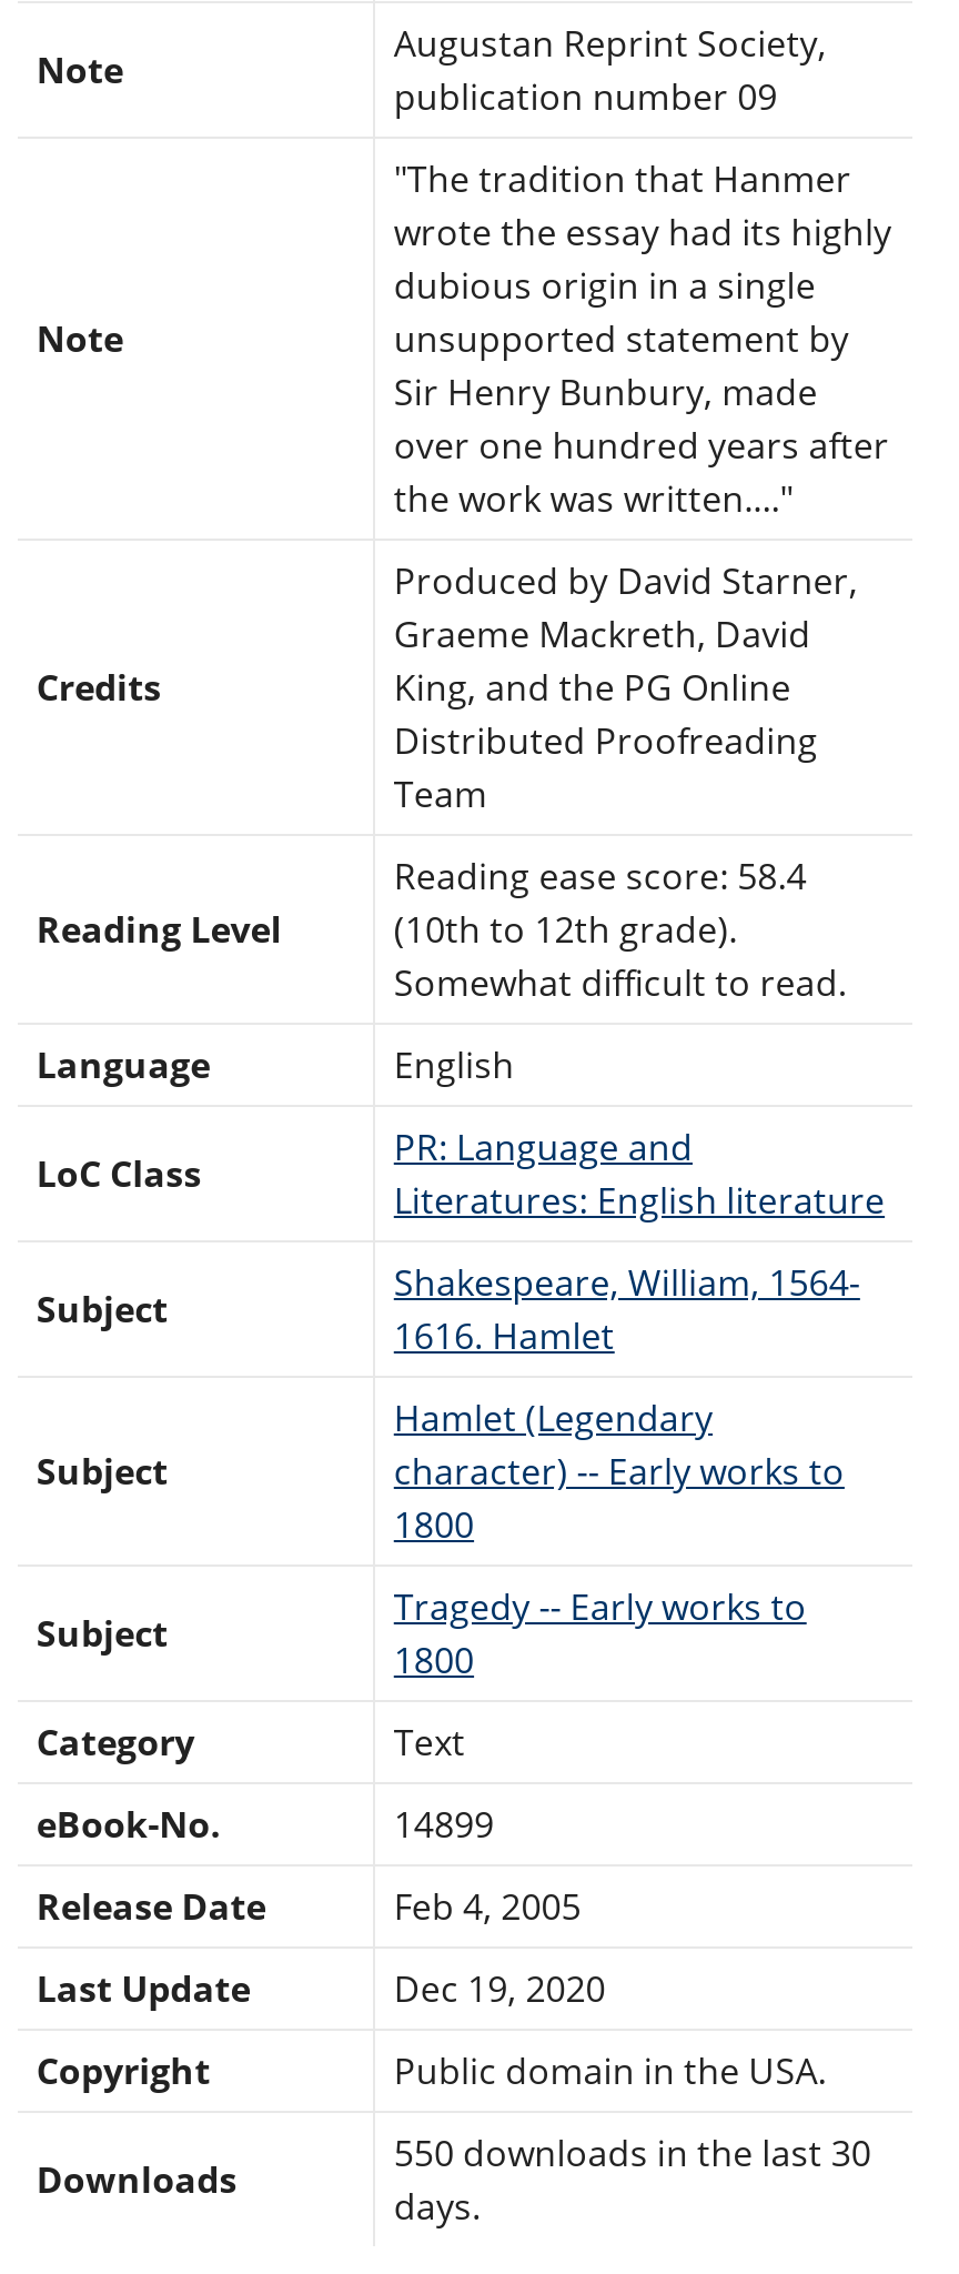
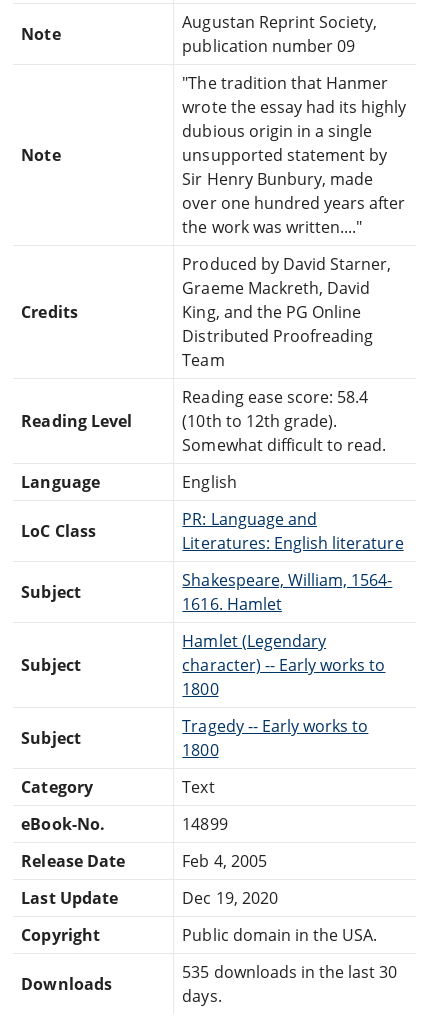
- 550 downloads in the last 30
+ 535 downloads in the last 30
